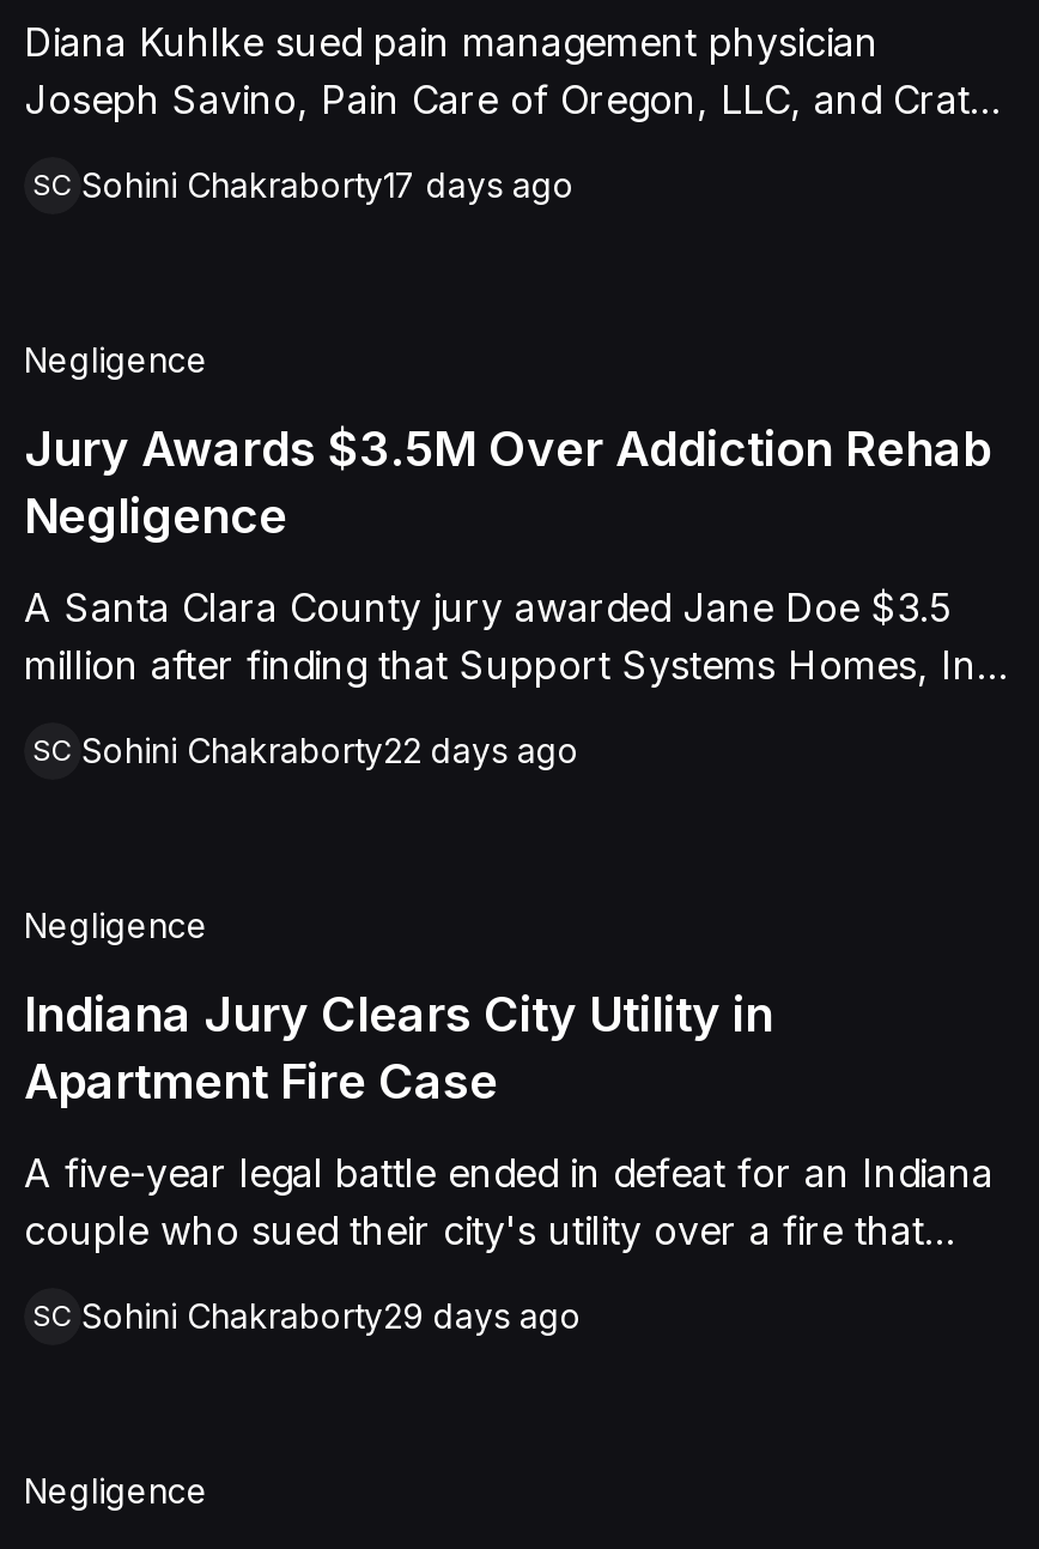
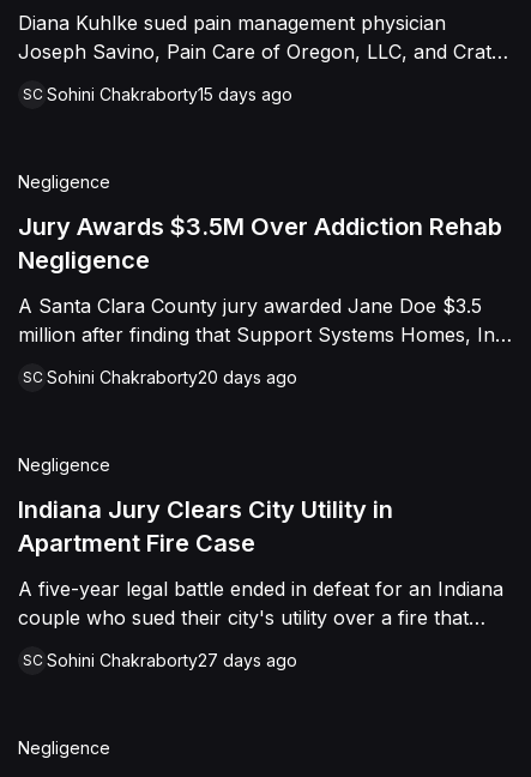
- SC Sohini Chakraborty17 days ago
+ SC Sohini Chakraborty15 days ago

- SC Sohini Chakraborty22 days ago
+ SC Sohini Chakraborty20 days ago

- SC Sohini Chakraborty29 days ago
+ SC Sohini Chakraborty27 days ago
